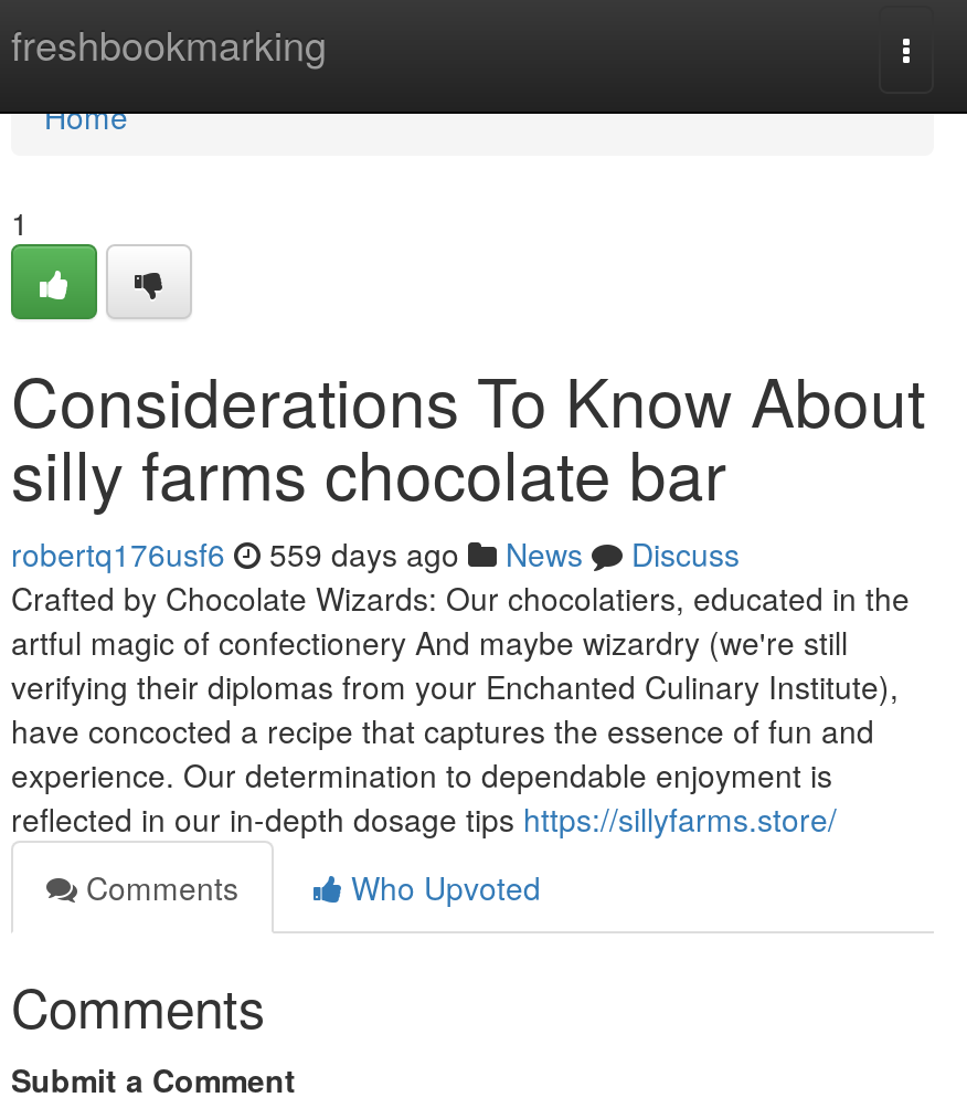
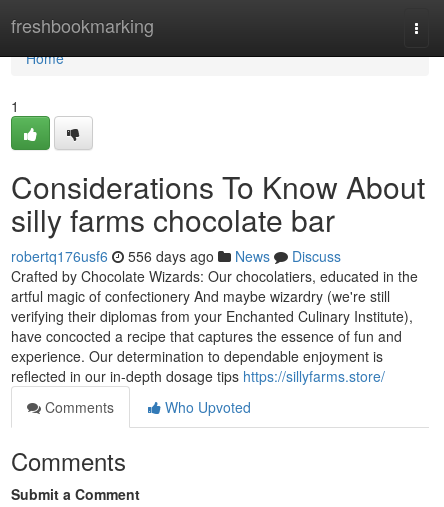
- robertq176usf6 559 days ago News Discuss
+ robertq176usf6 556 days ago News Discuss
